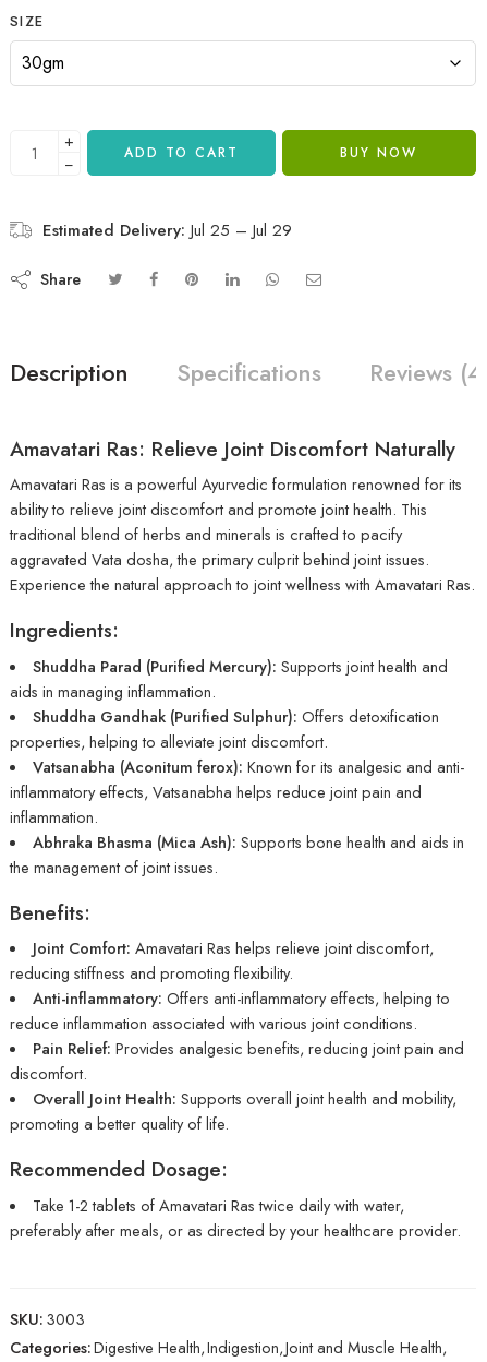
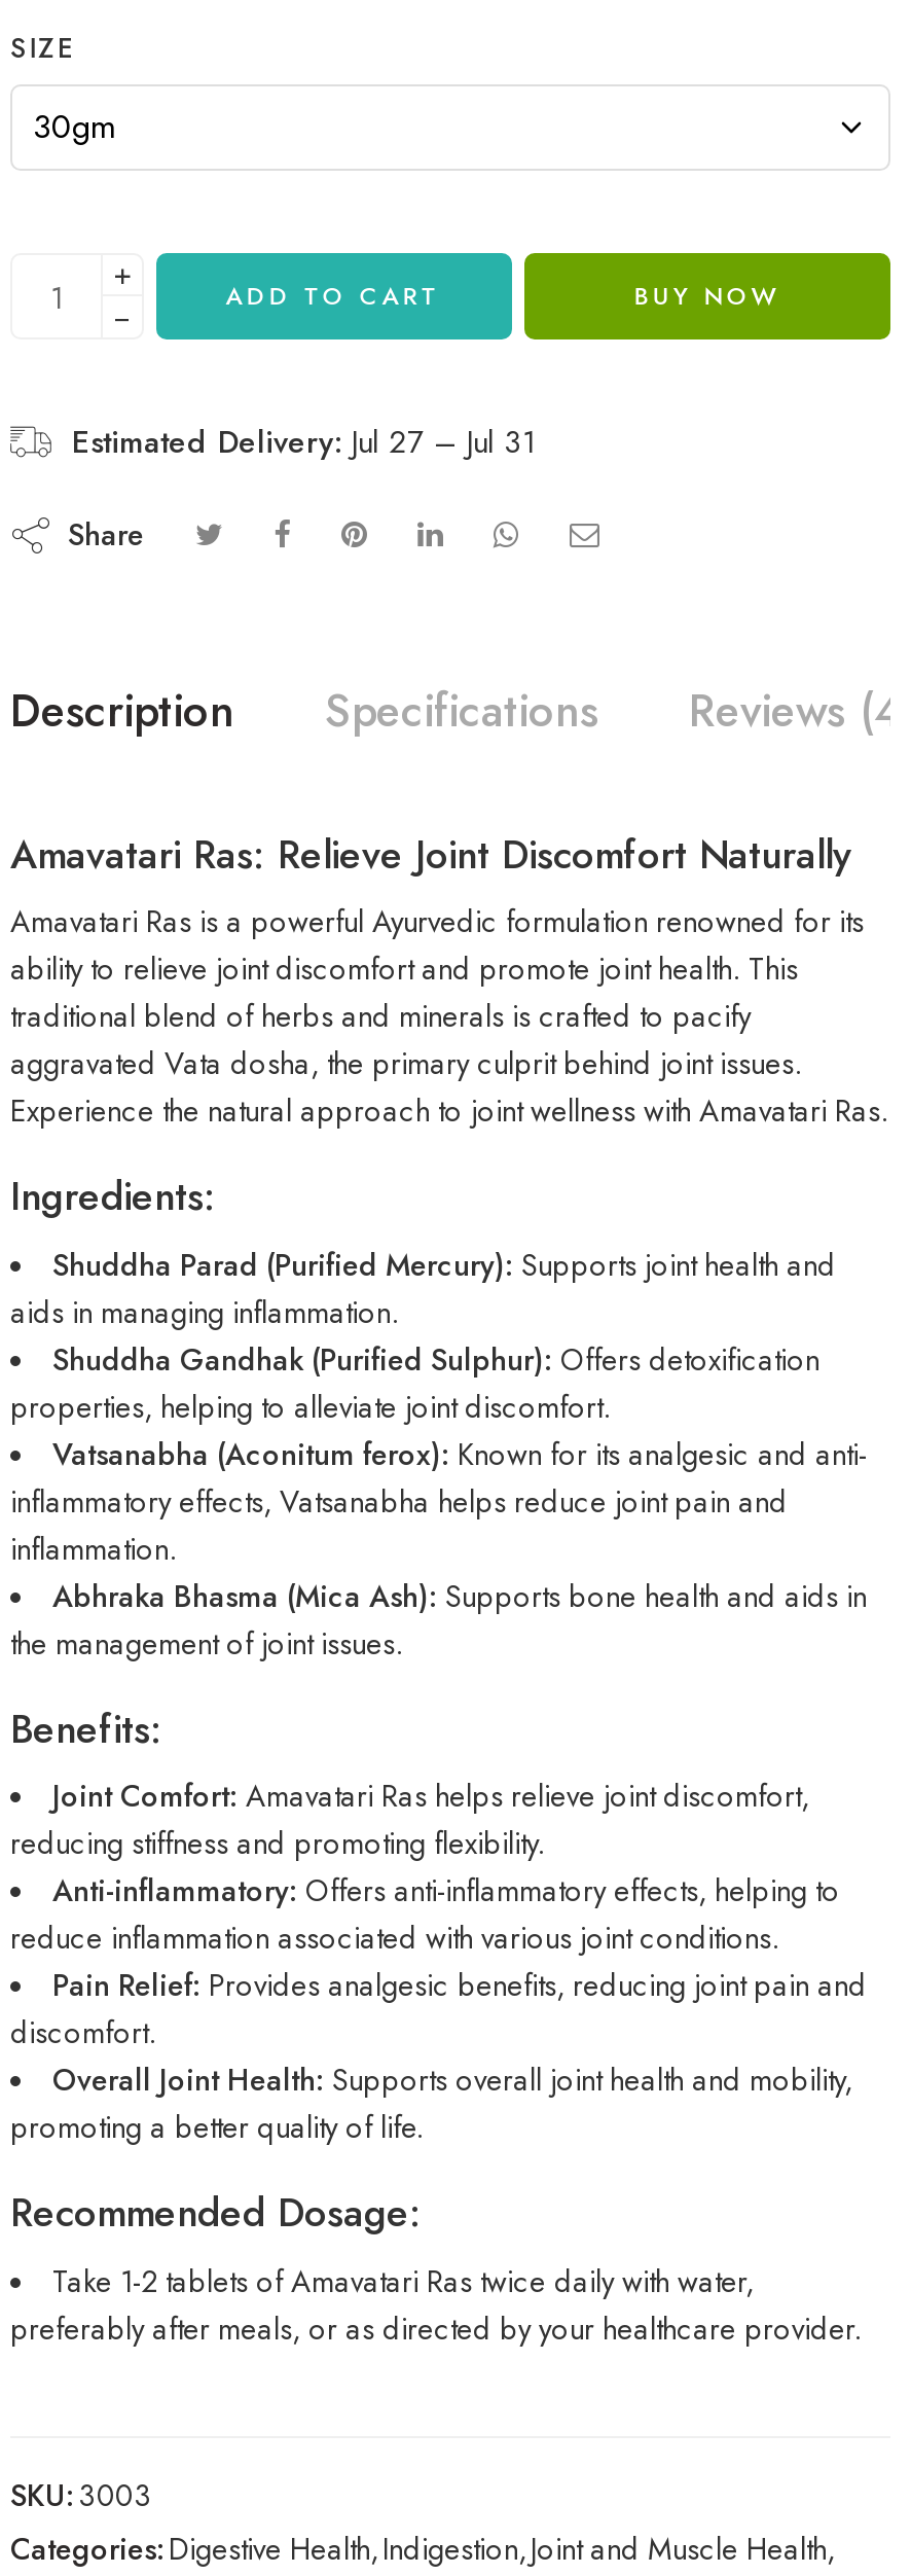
- Estimated Delivery: Jul 25 – Jul 29
+ Estimated Delivery: Jul 27 – Jul 31
